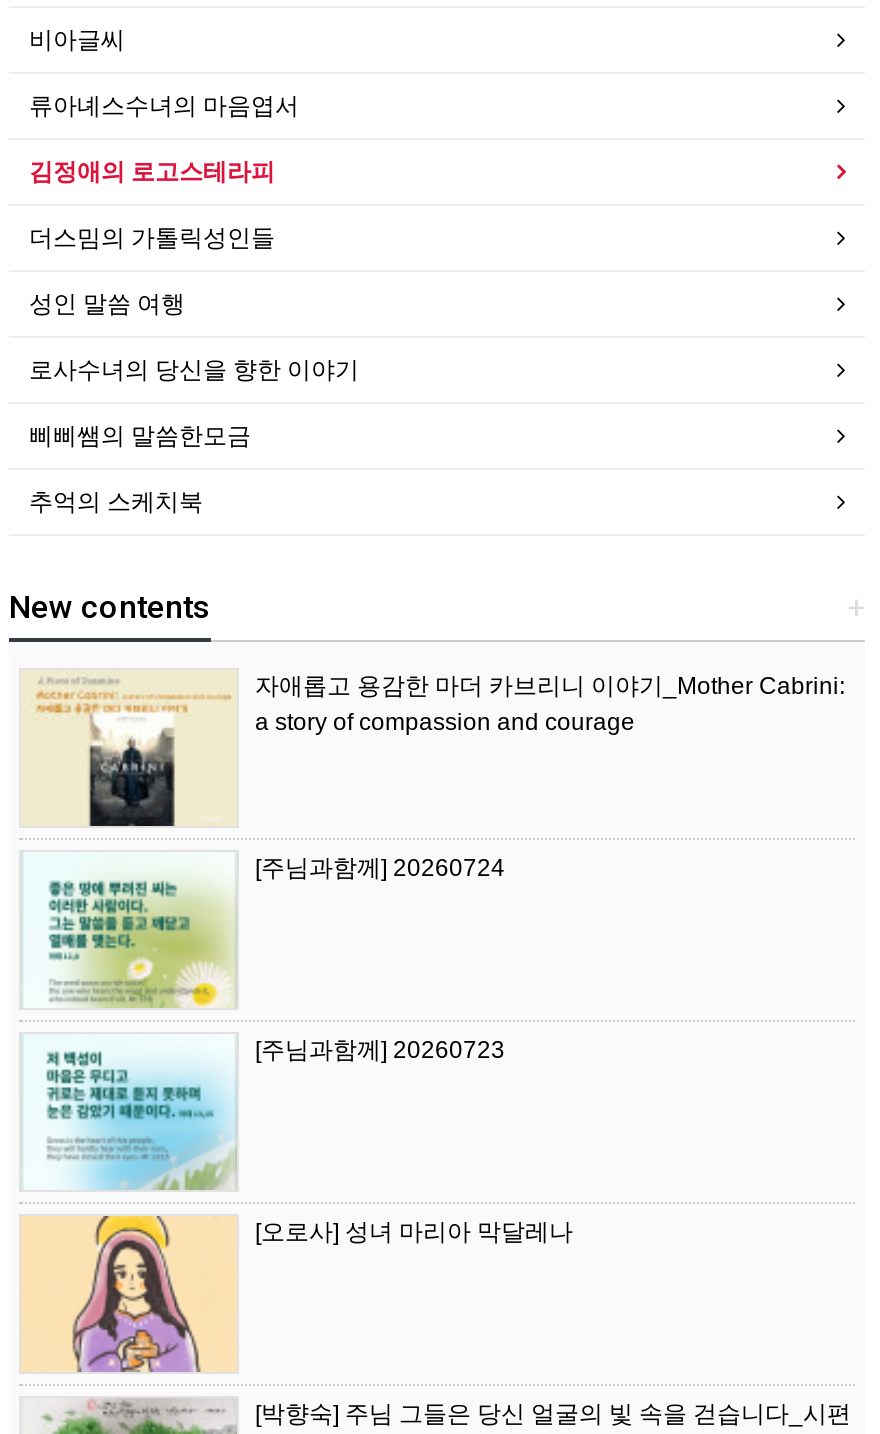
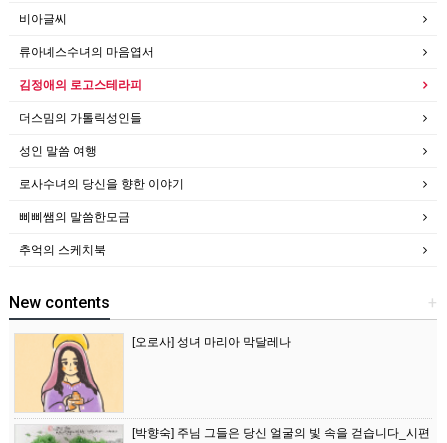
- [image]
- 자애롭고 용감한 마더 카브리니 이야기_Mother Cabrini:
- a story of compassion and courage

- [image]
- [주님과함께] 20260724

- [image]
- [주님과함께] 20260723
